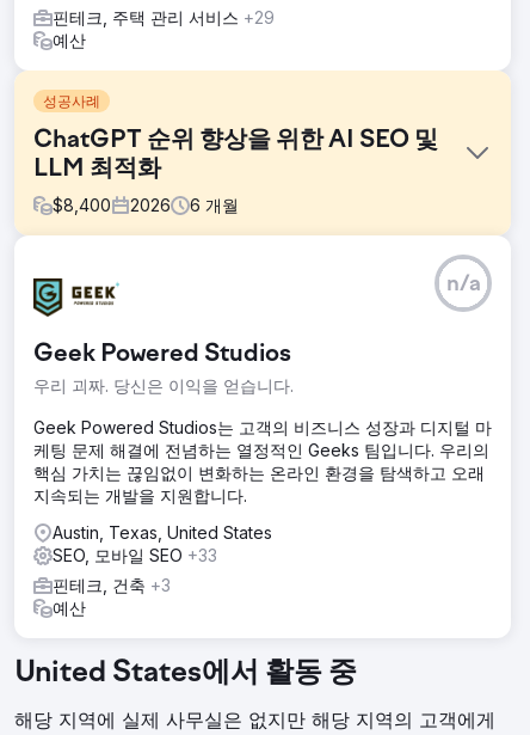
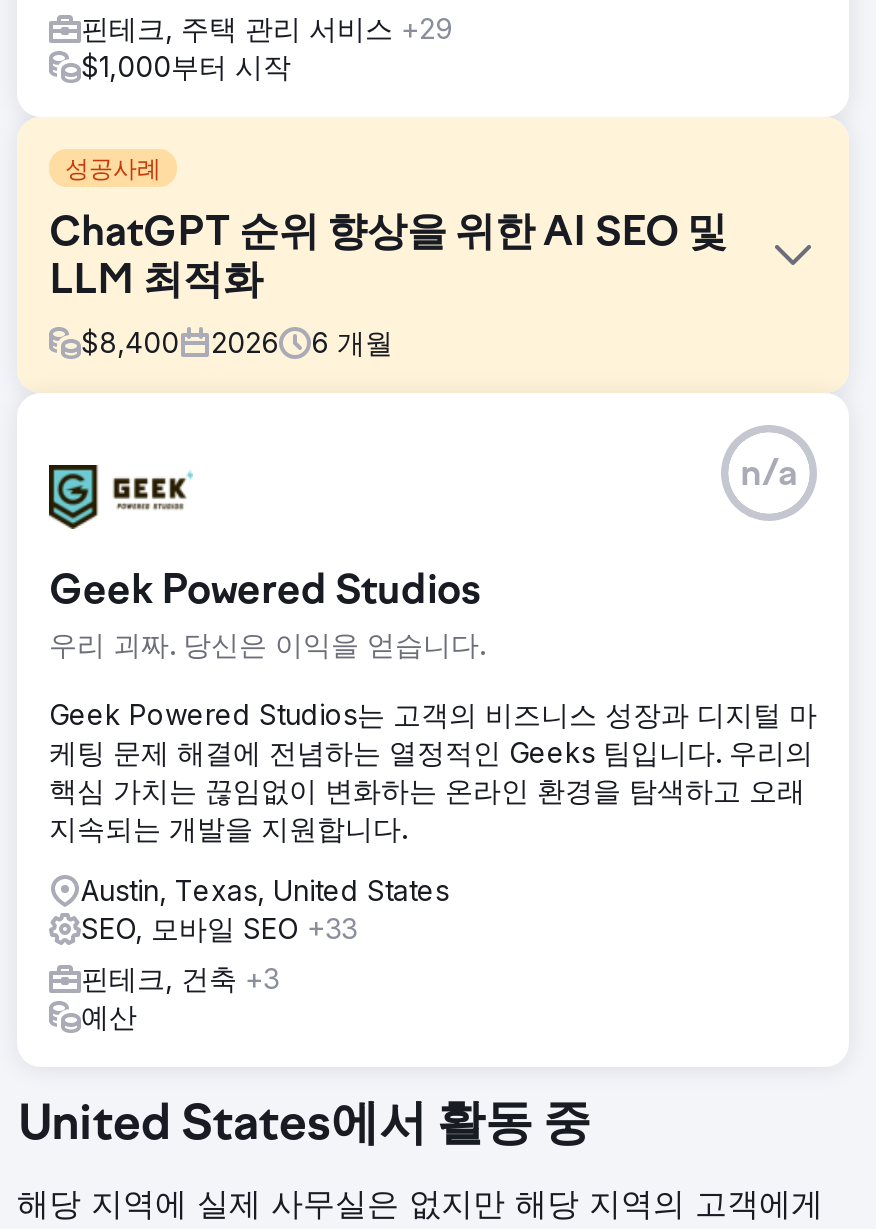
- 예산
+ $1,000부터 시작
